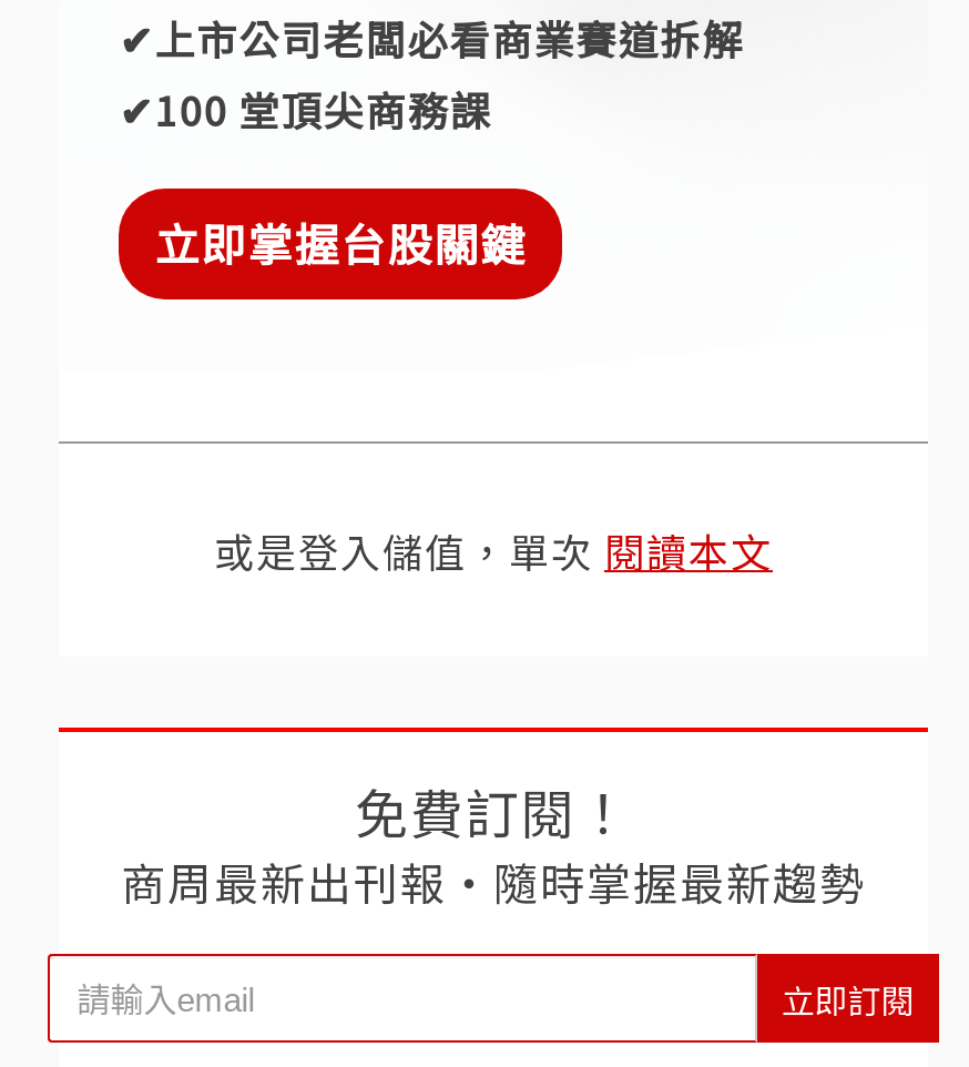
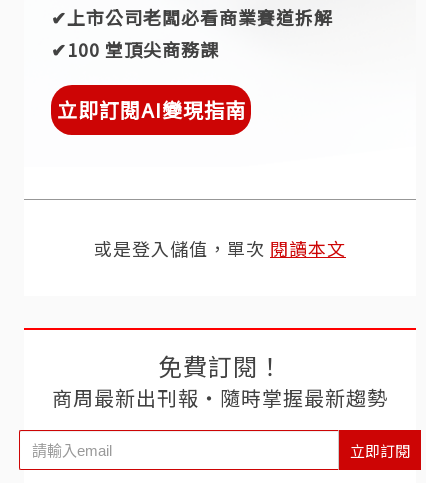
- 立即掌握台股關鍵
+ 立即訂閱AI變現指南
